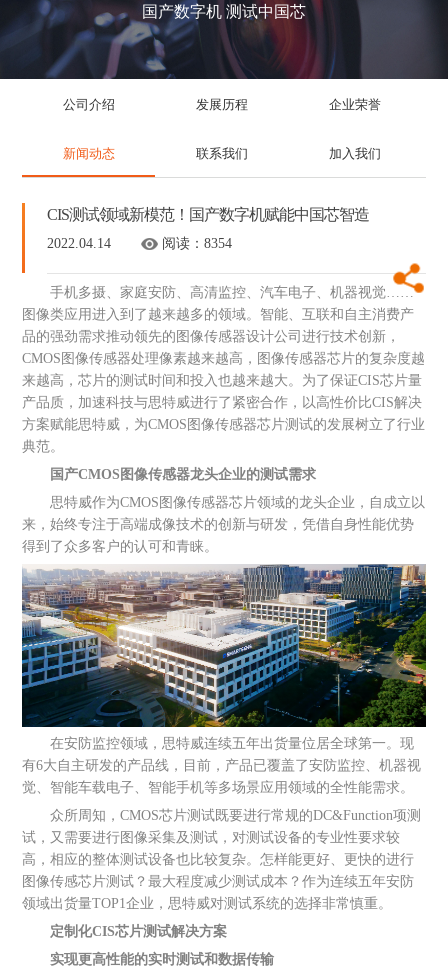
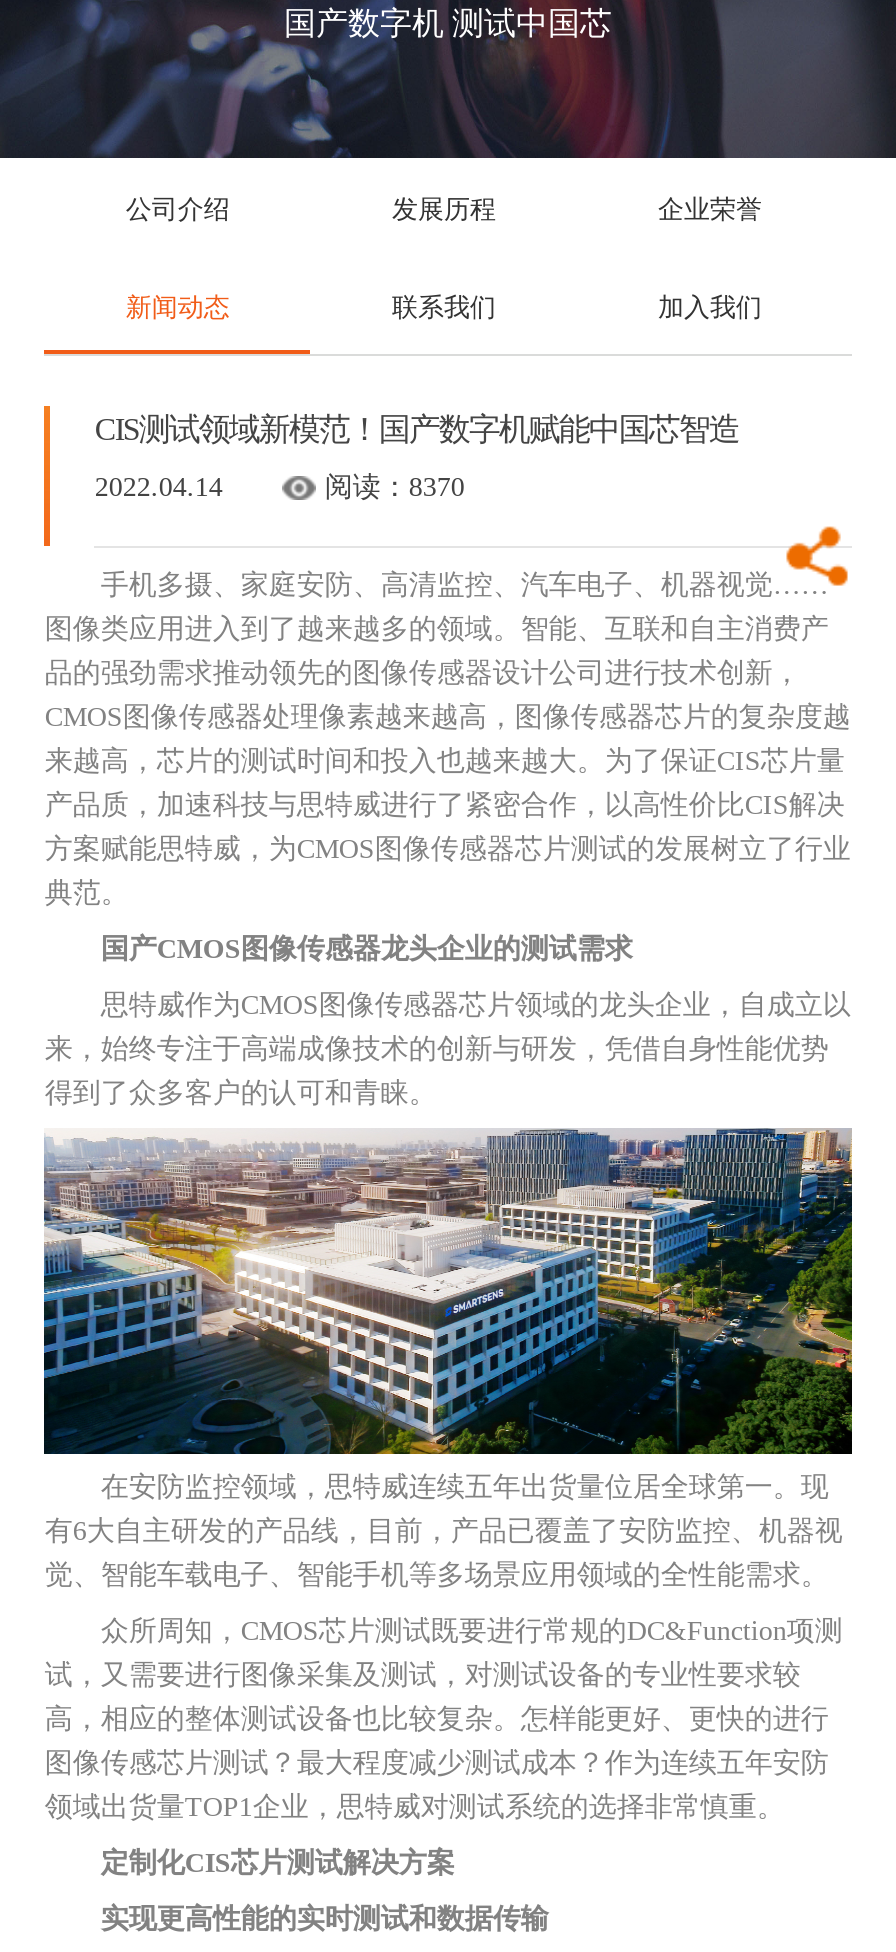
- 阅读：8354
+ 阅读：8370
